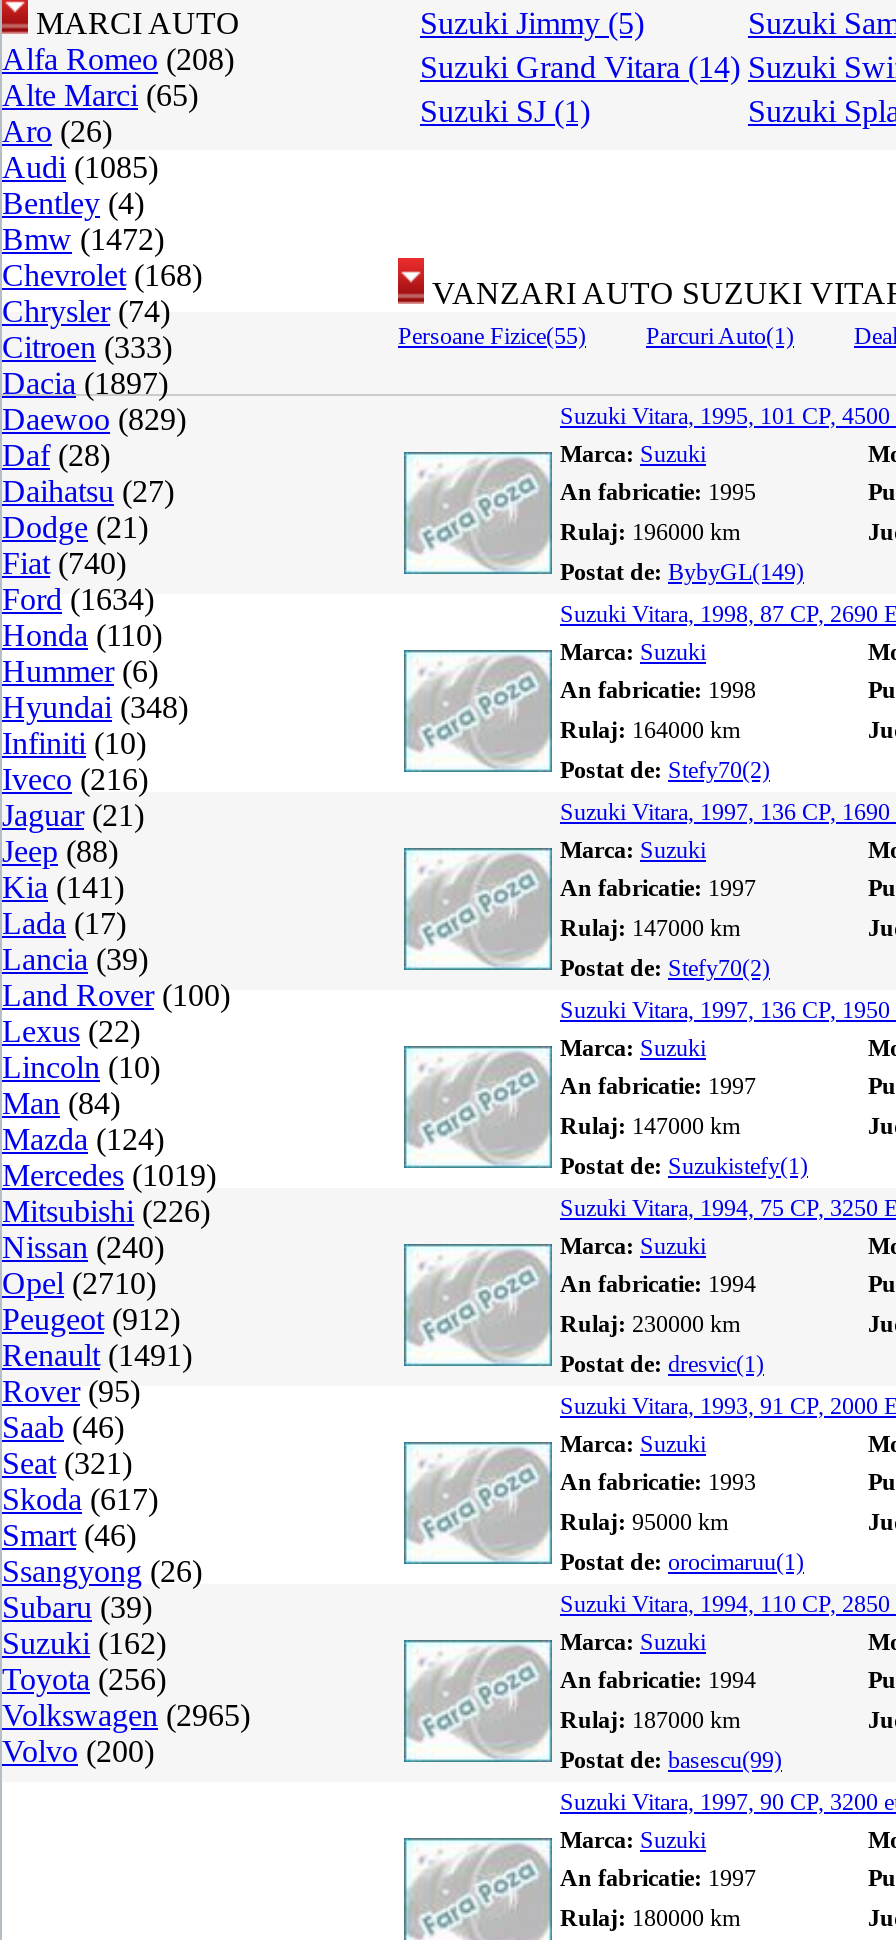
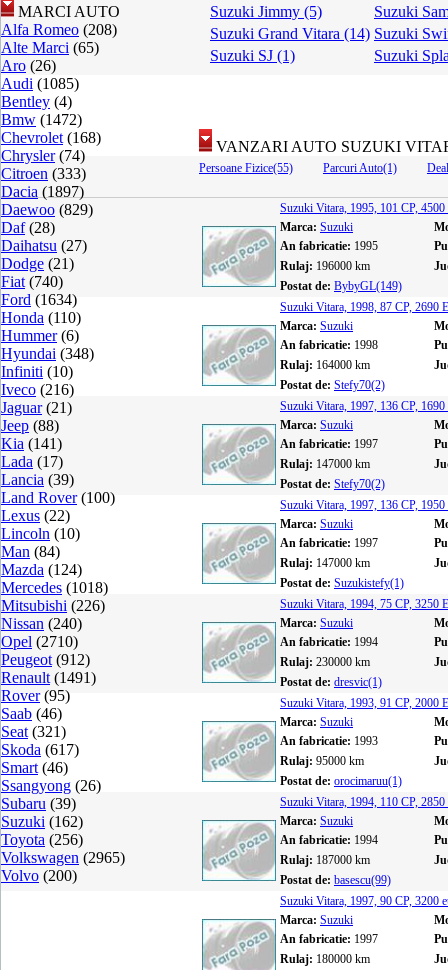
- Mercedes (1019)
+ Mercedes (1018)
